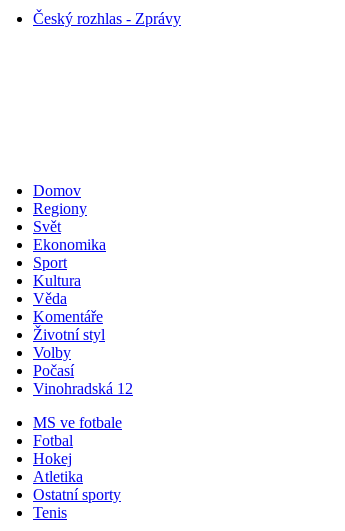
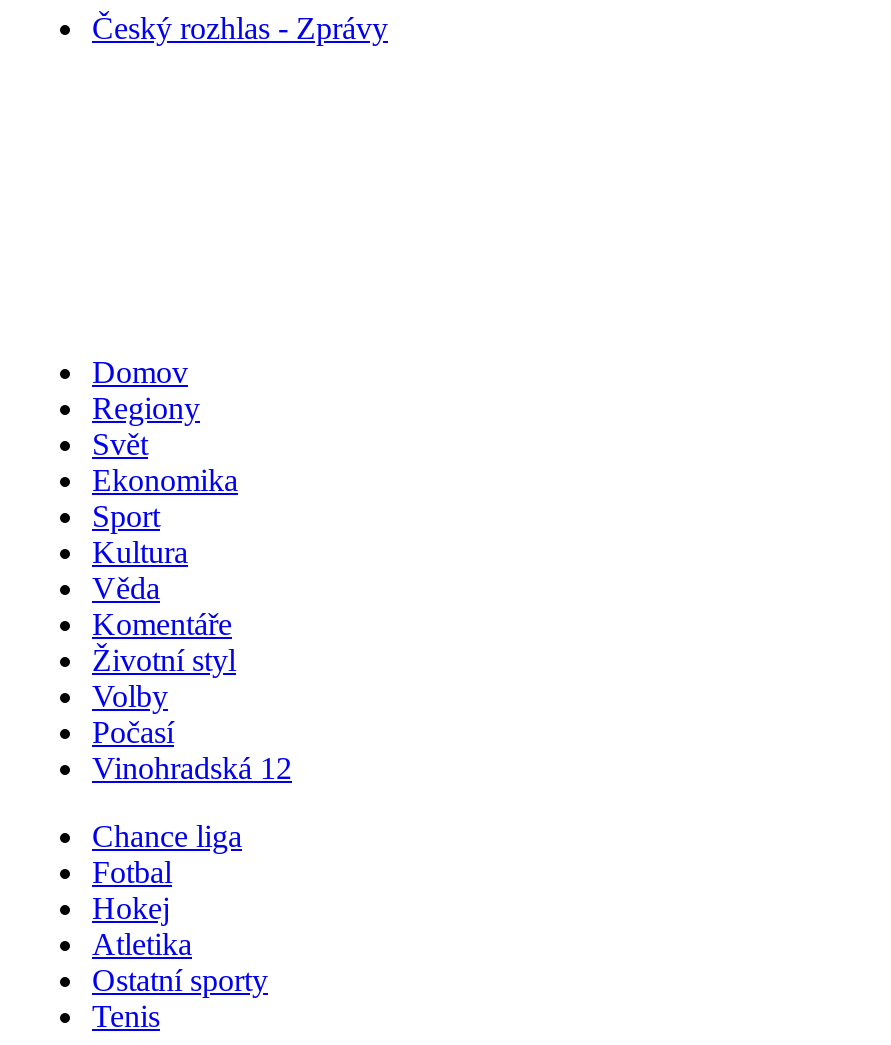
- MS ve fotbale
+ Chance liga
